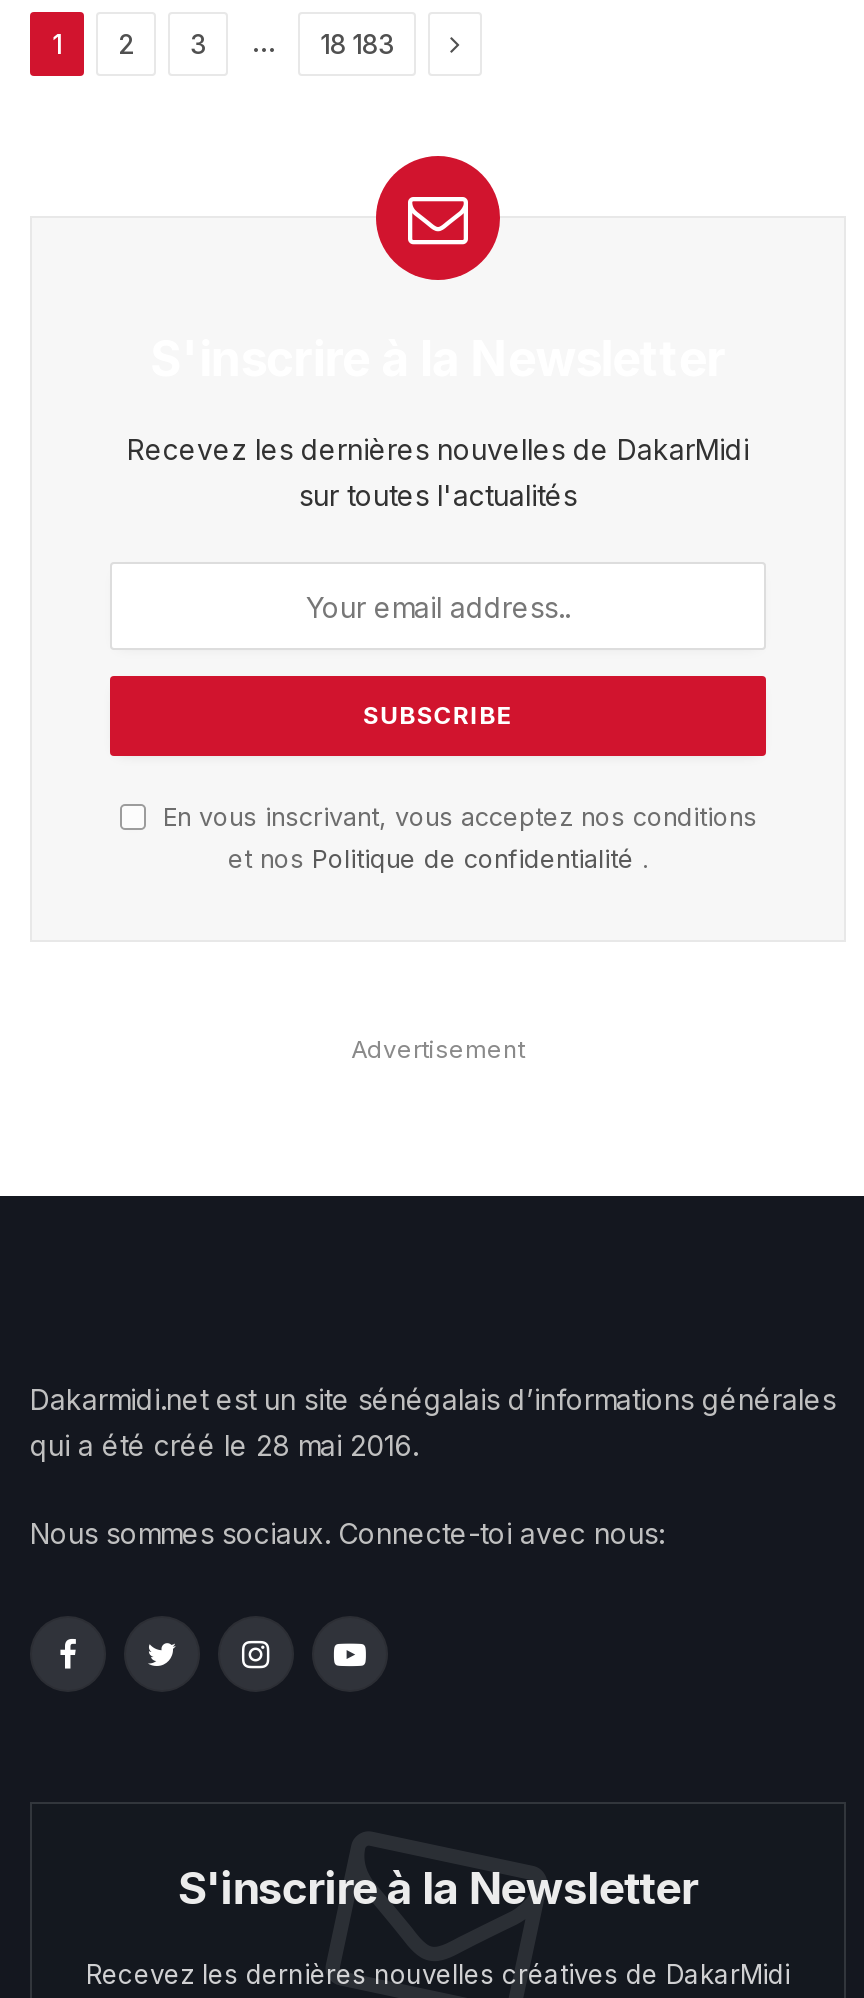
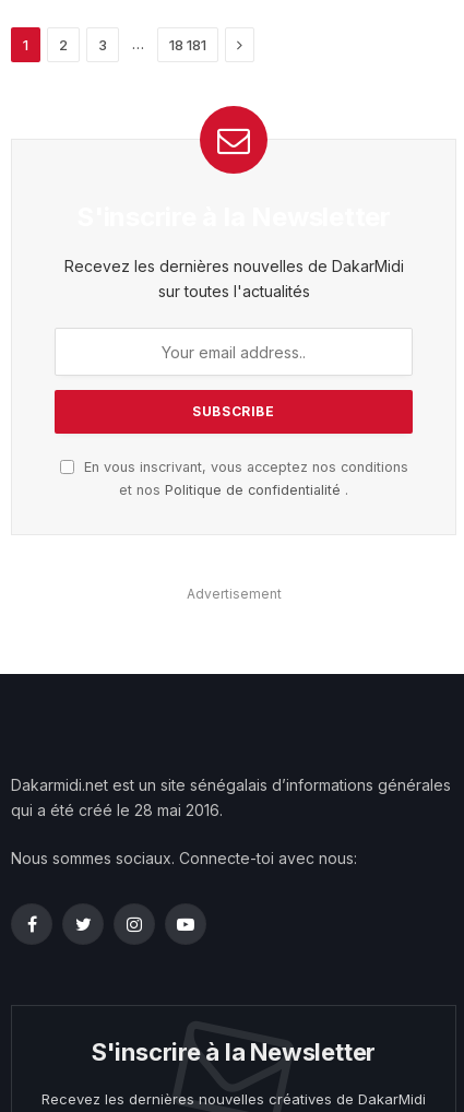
- 18 183
+ 18 181
